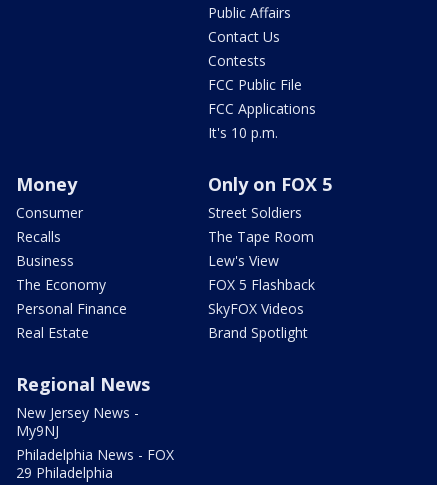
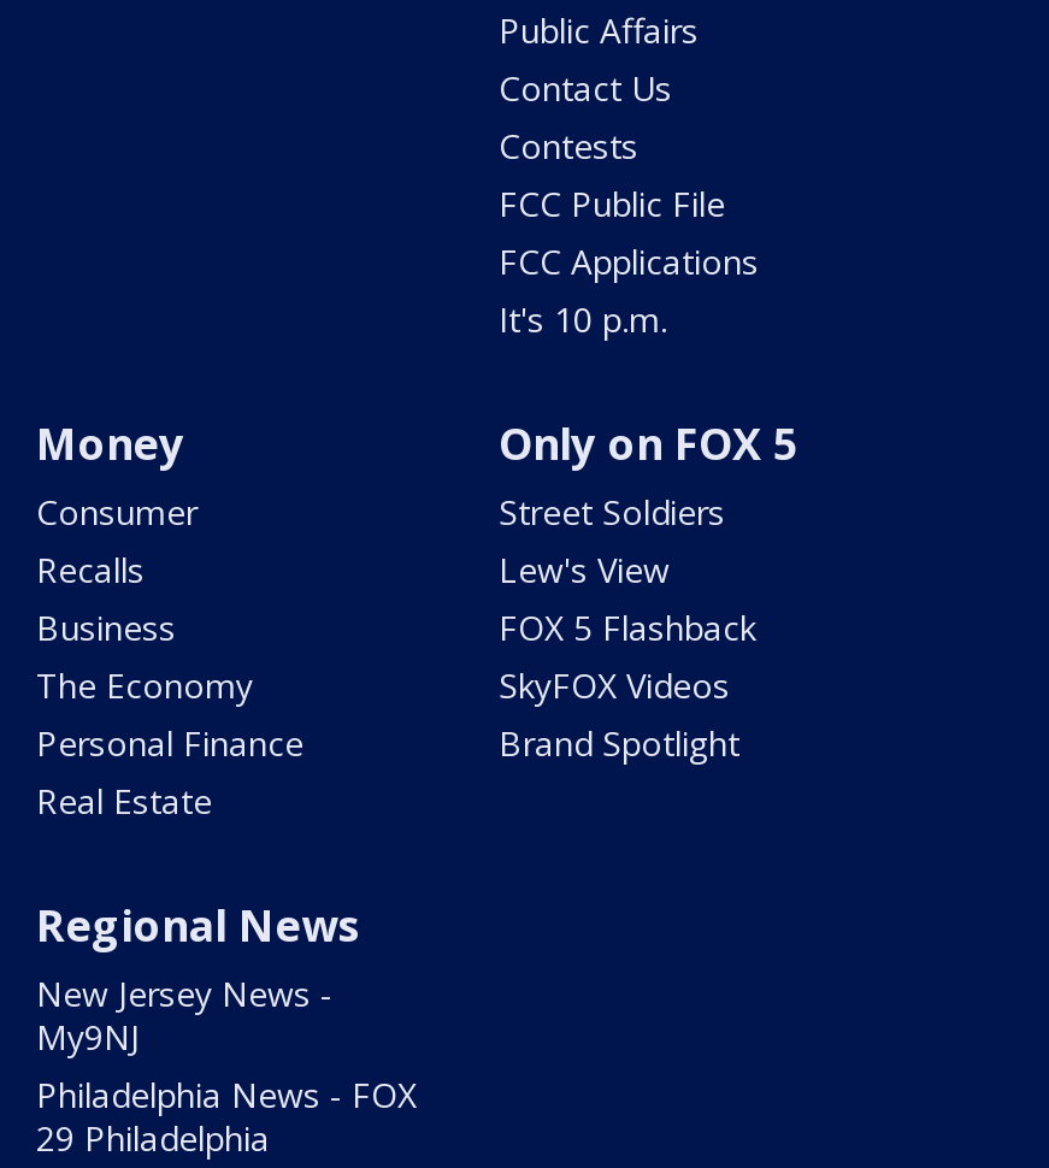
- The Tape Room

moved up: Lew's View | FOX 5 Flashback | SkyFOX Videos | Brand Spotlight
